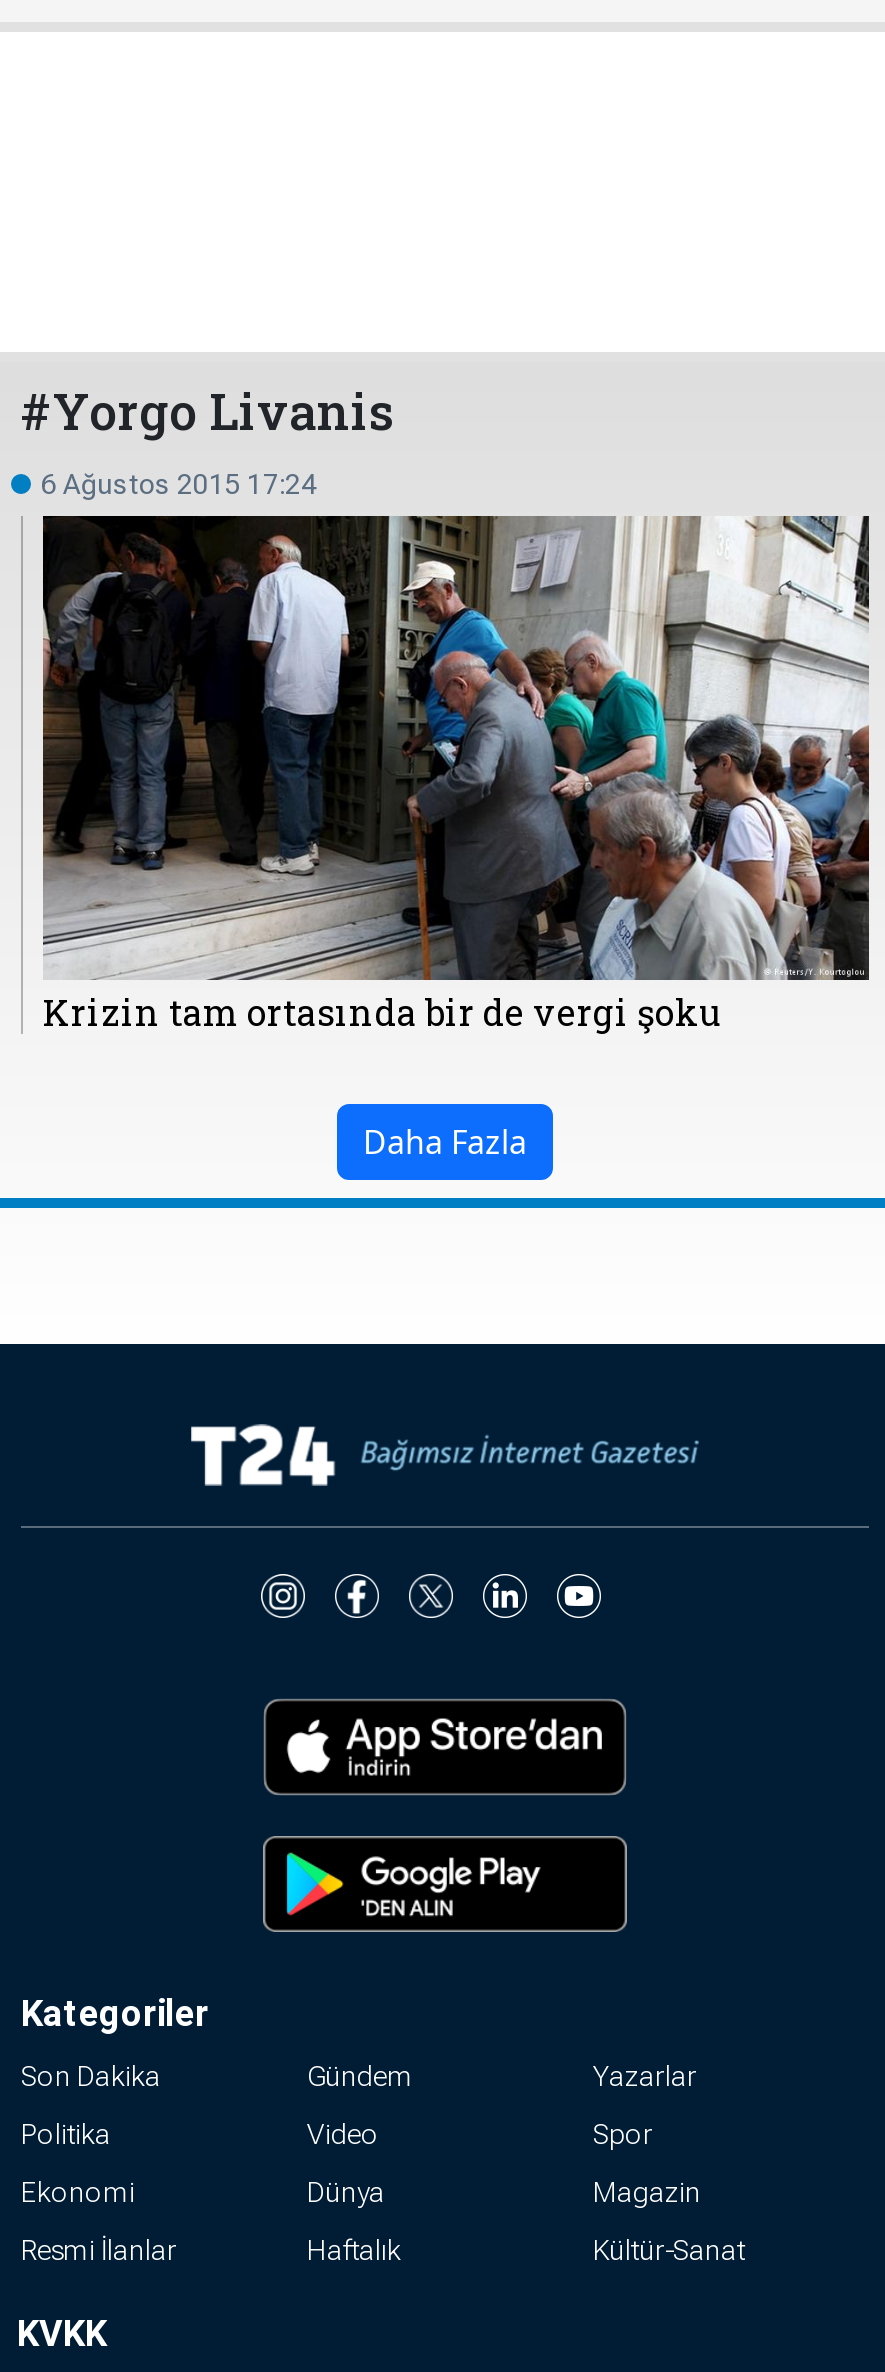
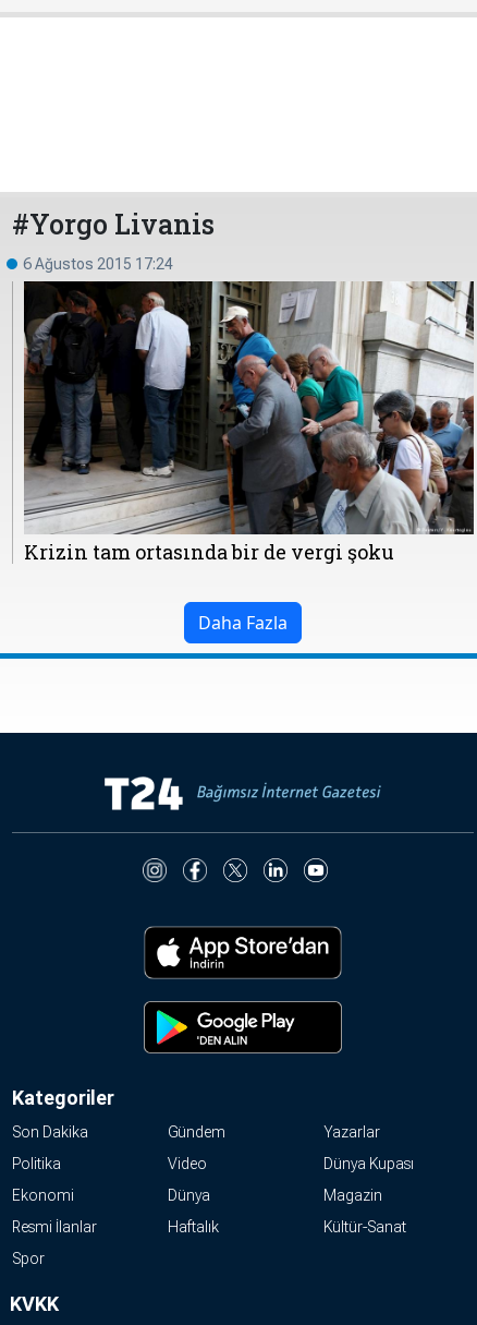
- Spor
+ Dünya Kupası

+ Spor
